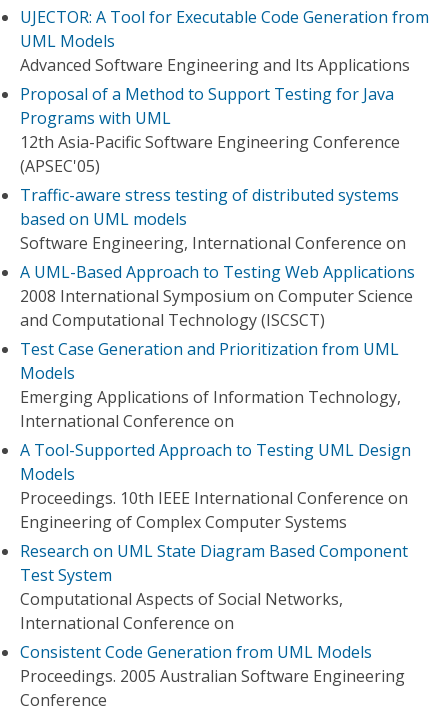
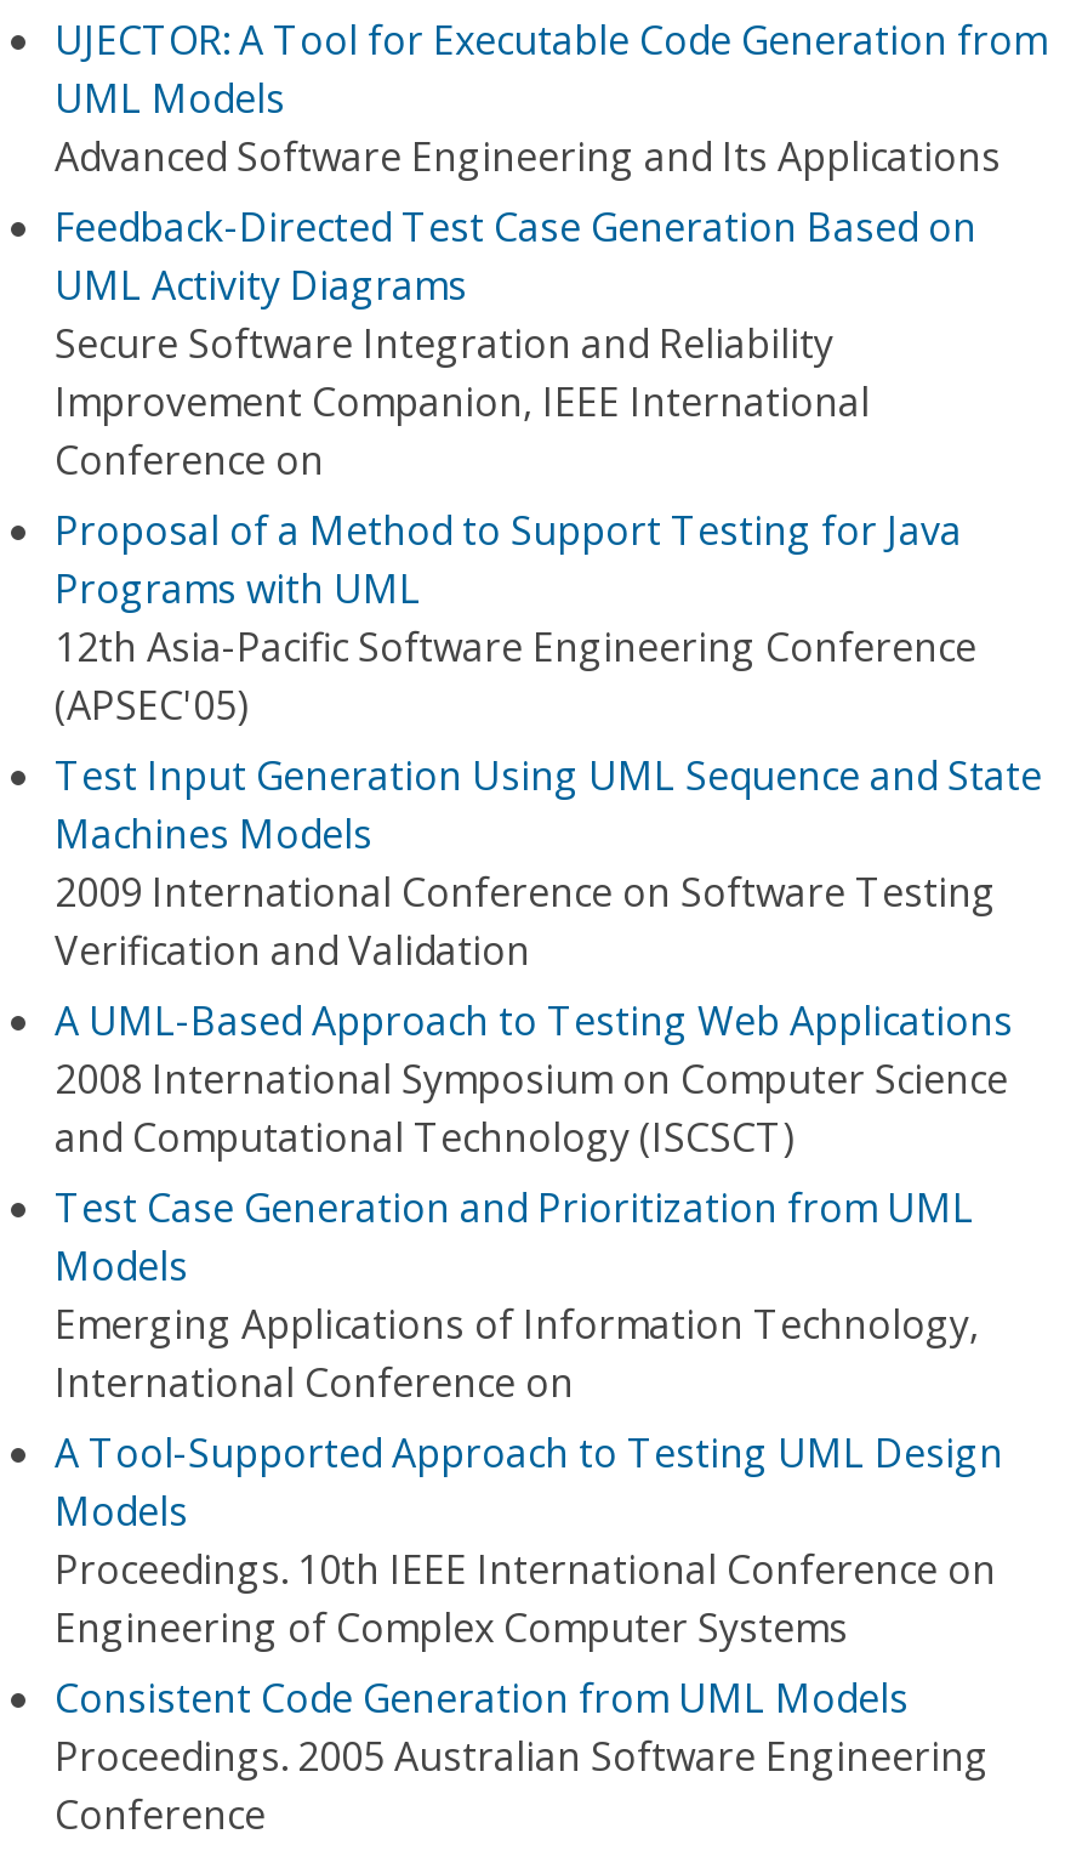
+ Feedback-Directed Test Case Generation Based on
+ UML Activity Diagrams
+ Secure Software Integration and Reliability
+ Improvement Companion, IEEE International
+ Conference on

moved down: Proposal of a Method to Support Testing for Java | Programs with UML | 12th Asia-Pacific Software Engineering Conference | (APSEC'05)

- Traffic-aware stress testing of distributed systems
- based on UML models
- Software Engineering, International Conference on
+ Test Input Generation Using UML Sequence and State
+ Machines Models
+ 2009 International Conference on Software Testing
+ Verification and Validation

moved down: A UML-Based Approach to Testing Web Applications | 2008 International Symposium on Computer Science | and Computational Technology (ISCSCT) | ... | Proceedings. 10th IEEE International Conference on | Engineering of Complex Computer Systems

- Research on UML State Diagram Based Component
- Test System
- Computational Aspects of Social Networks,
- International Conference on
